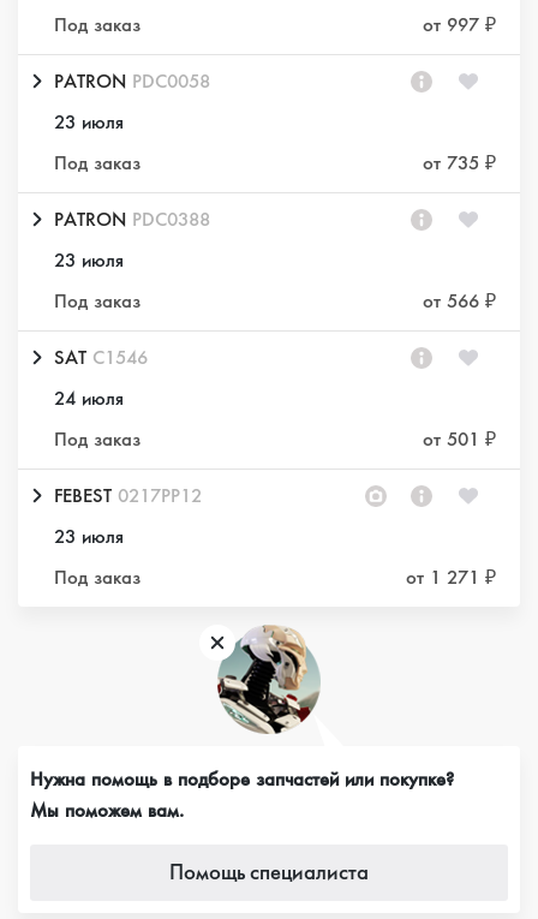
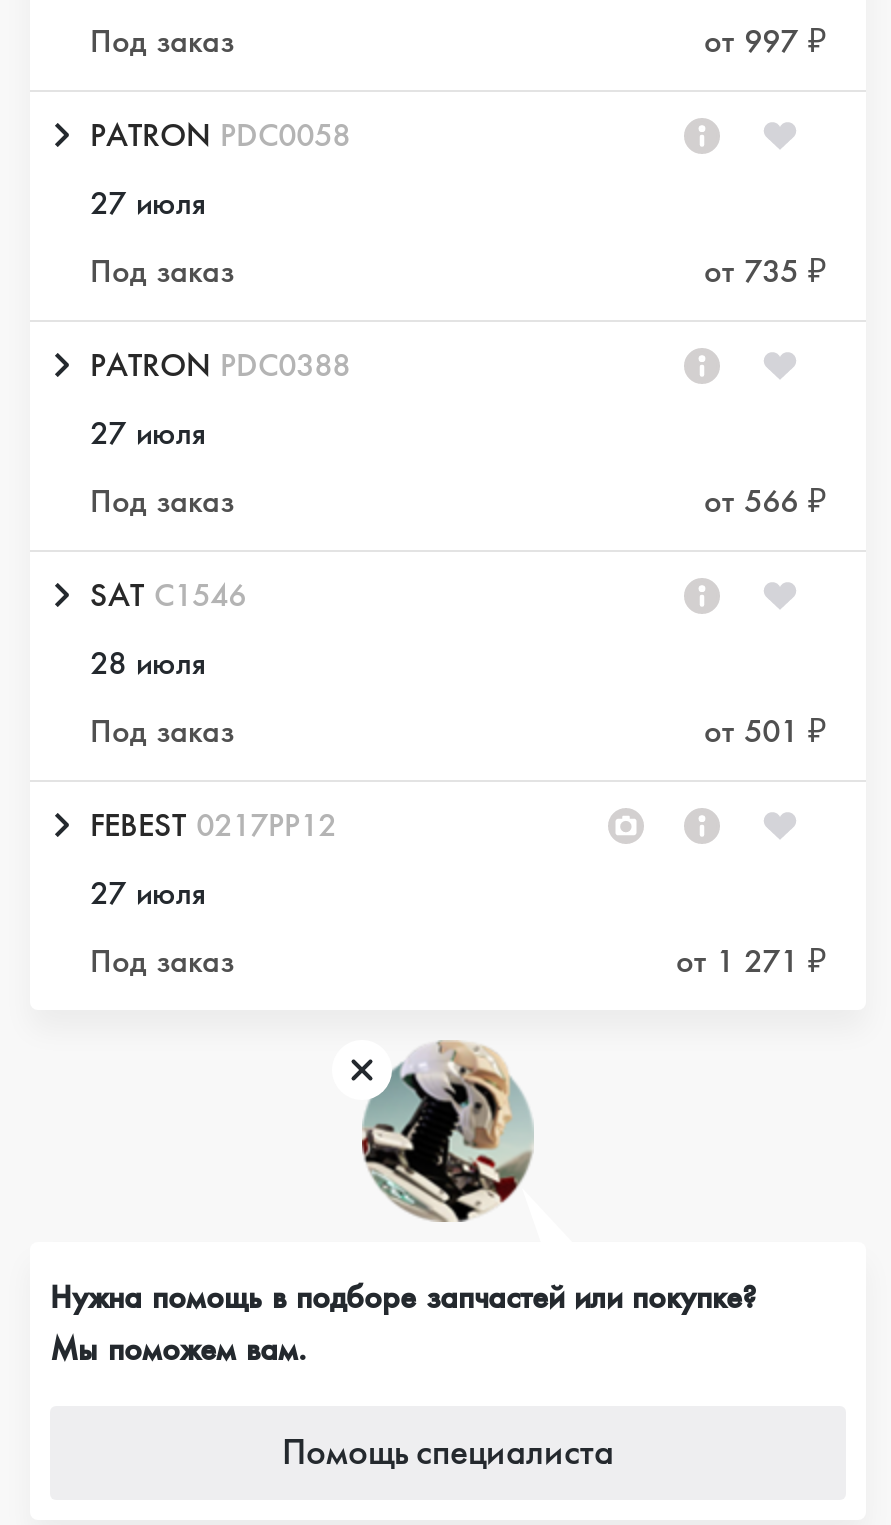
- 23 июля
+ 27 июля

- 23 июля
+ 27 июля

- 24 июля
+ 28 июля

- 23 июля
+ 27 июля
